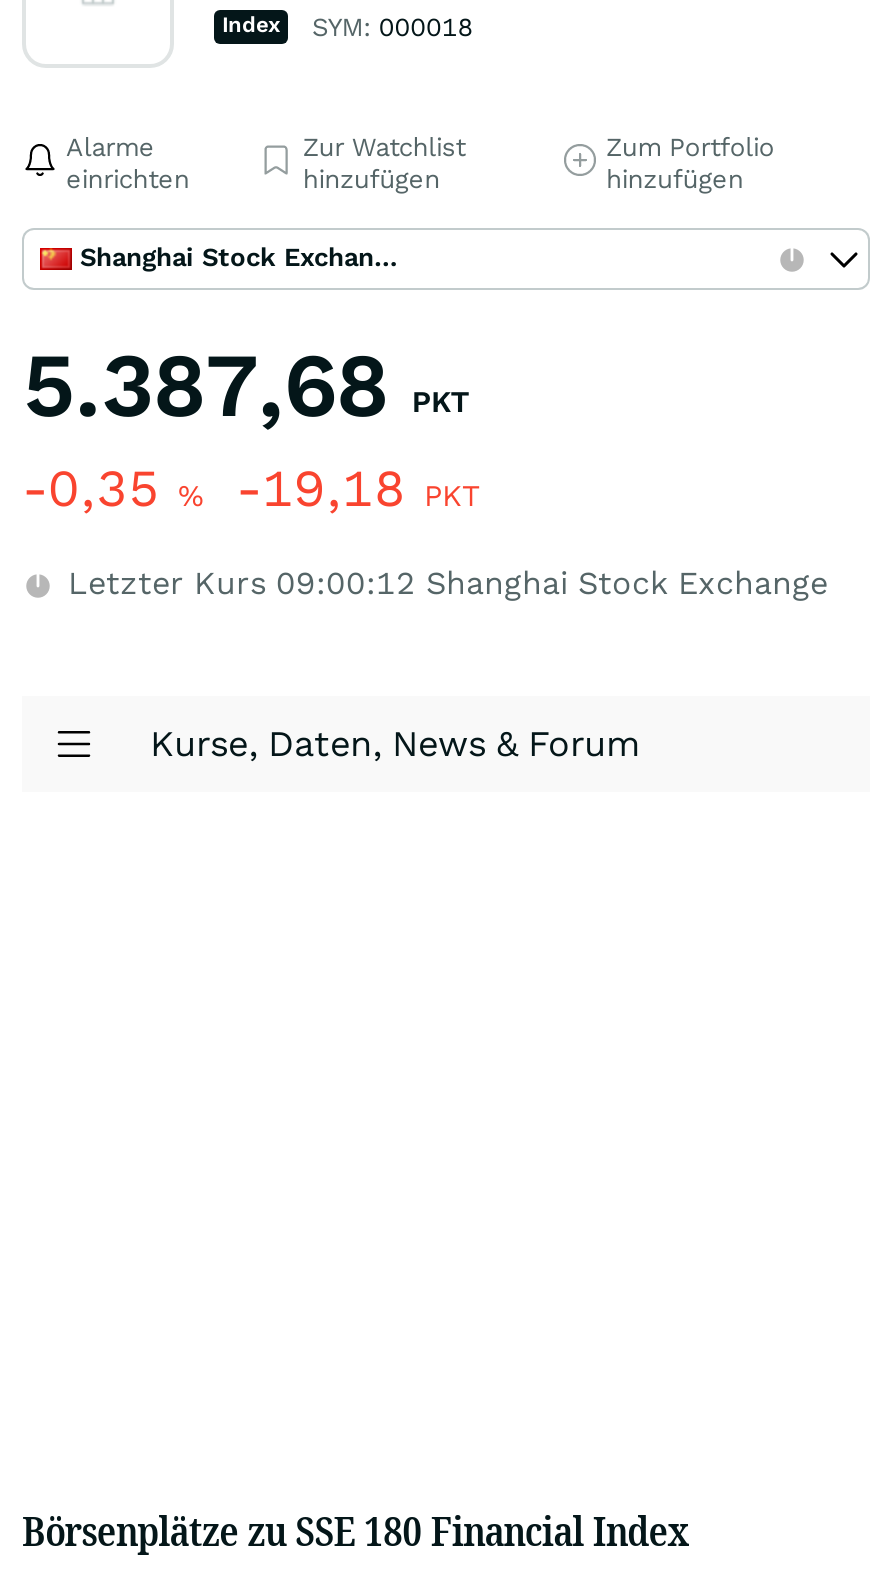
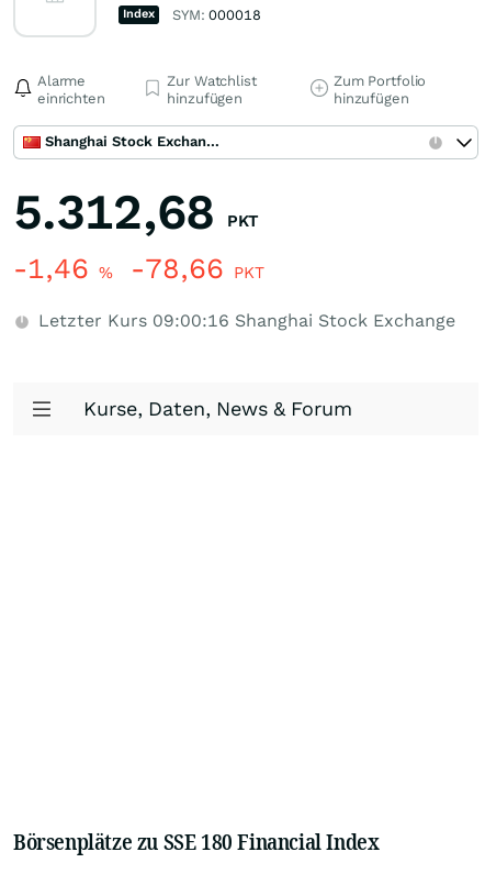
- 5.387,68 PKT
+ 5.312,68 PKT

- -0,35% -19,18 PKT
+ -1,46% -78,66 PKT

- Letzter Kurs 09:00:12 Shanghai Stock Exchange
+ Letzter Kurs 09:00:16 Shanghai Stock Exchange
